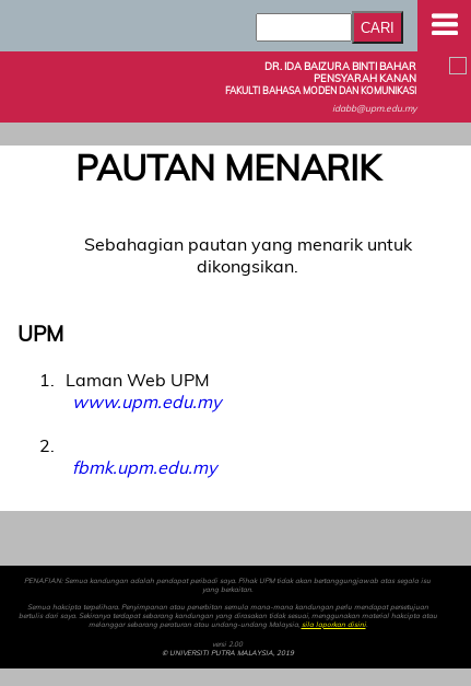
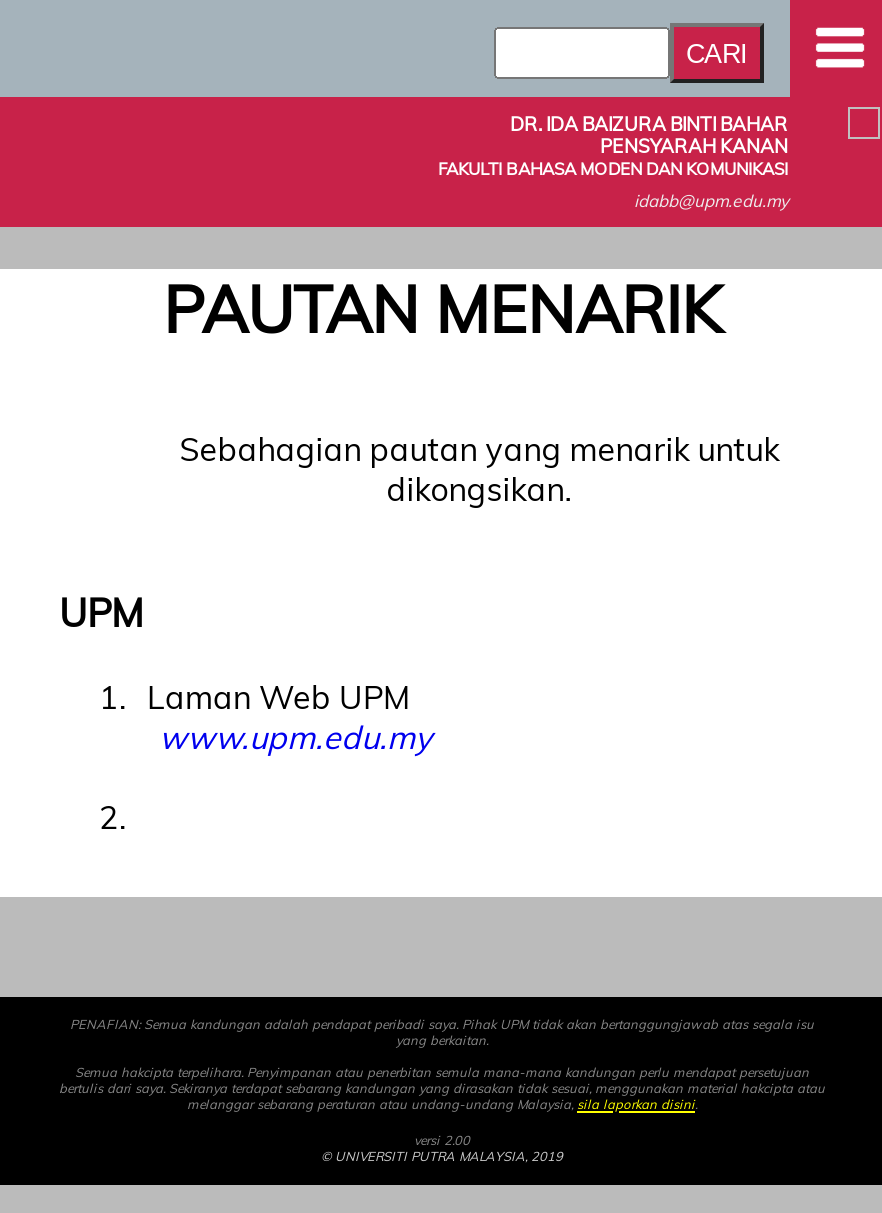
- fbmk.upm.edu.my
